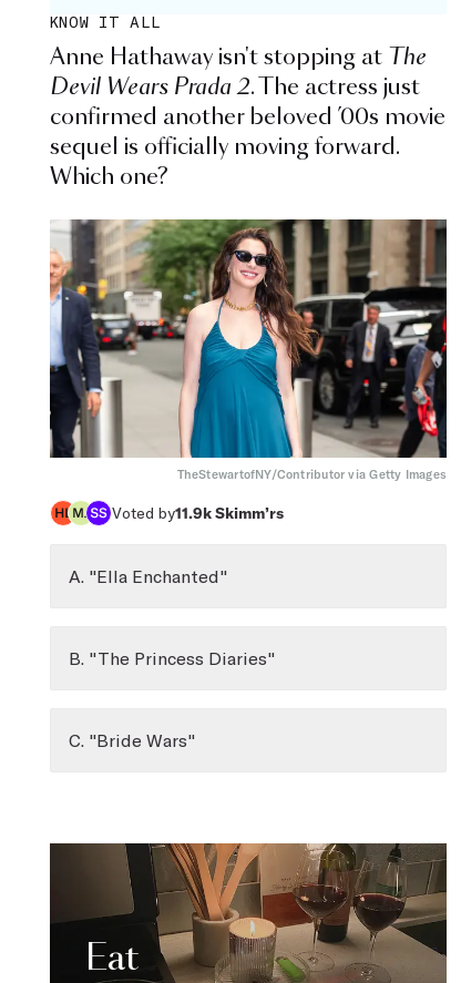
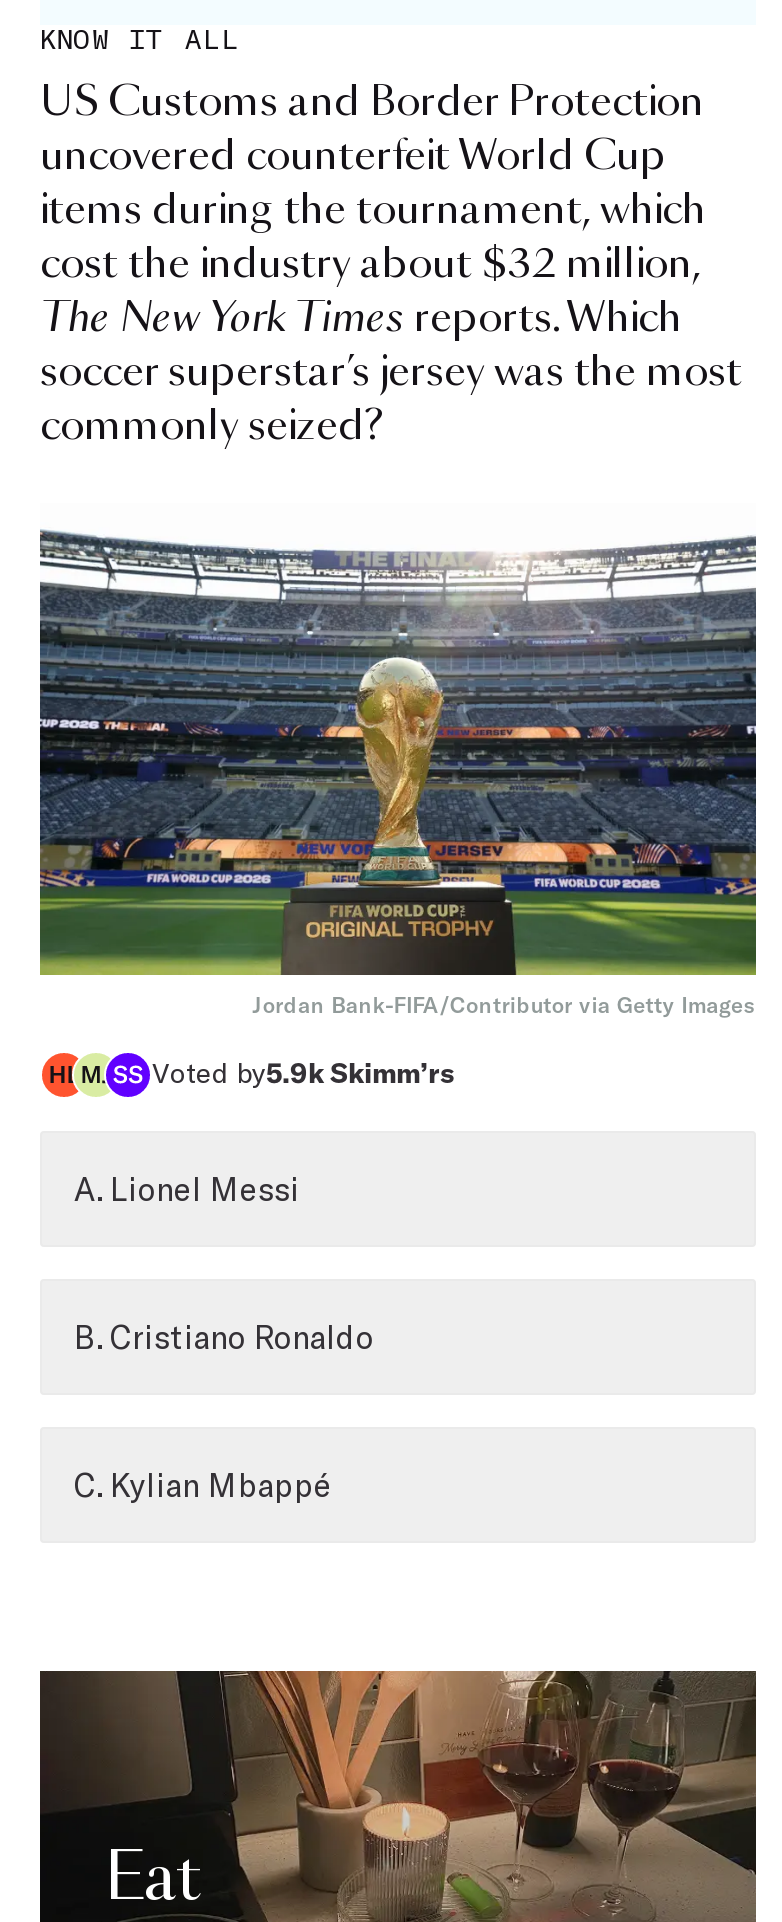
- Anne Hathaway isn't stopping at The
- Devil Wears Prada 2. The actress just
- confirmed another beloved ’00s movie
- sequel is officially moving forward.
- Which one?
+ US Customs and Border Protection
+ uncovered counterfeit World Cup
+ items during the tournament, which
+ cost the industry about $32 million,
+ The New York Times reports. Which
+ soccer superstar’s jersey was the most
+ commonly seized?

- [image]
- TheStewartofNY/Contributor via Getty Images
+ [image]
+ Jordan Bank-FIFA/Contributor via Getty Images

- Voted by11.9kSkimm’rs
+ Voted by5.9kSkimm’rs

- A. "Ella Enchanted"
+ A. Lionel Messi

- B. "The Princess Diaries"
+ B. Cristiano Ronaldo

- C. "Bride Wars"
+ C. Kylian Mbappé
